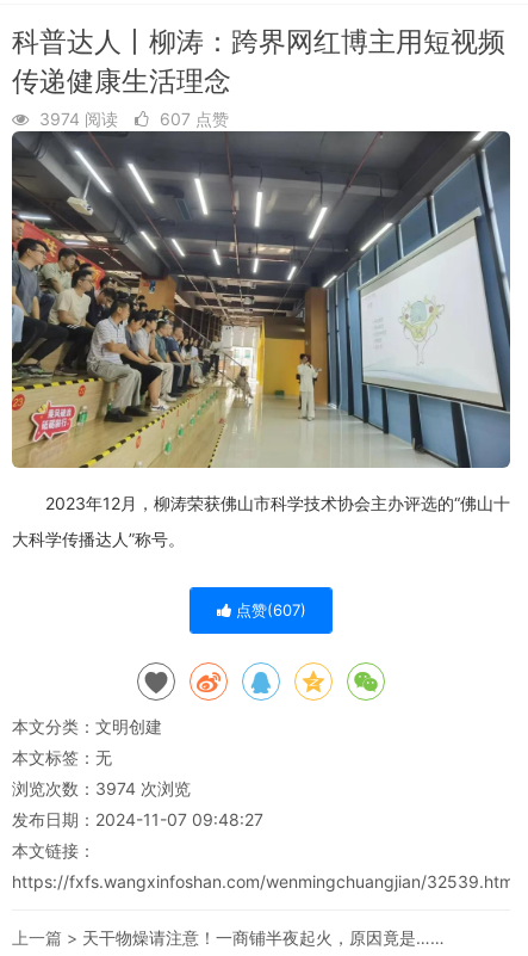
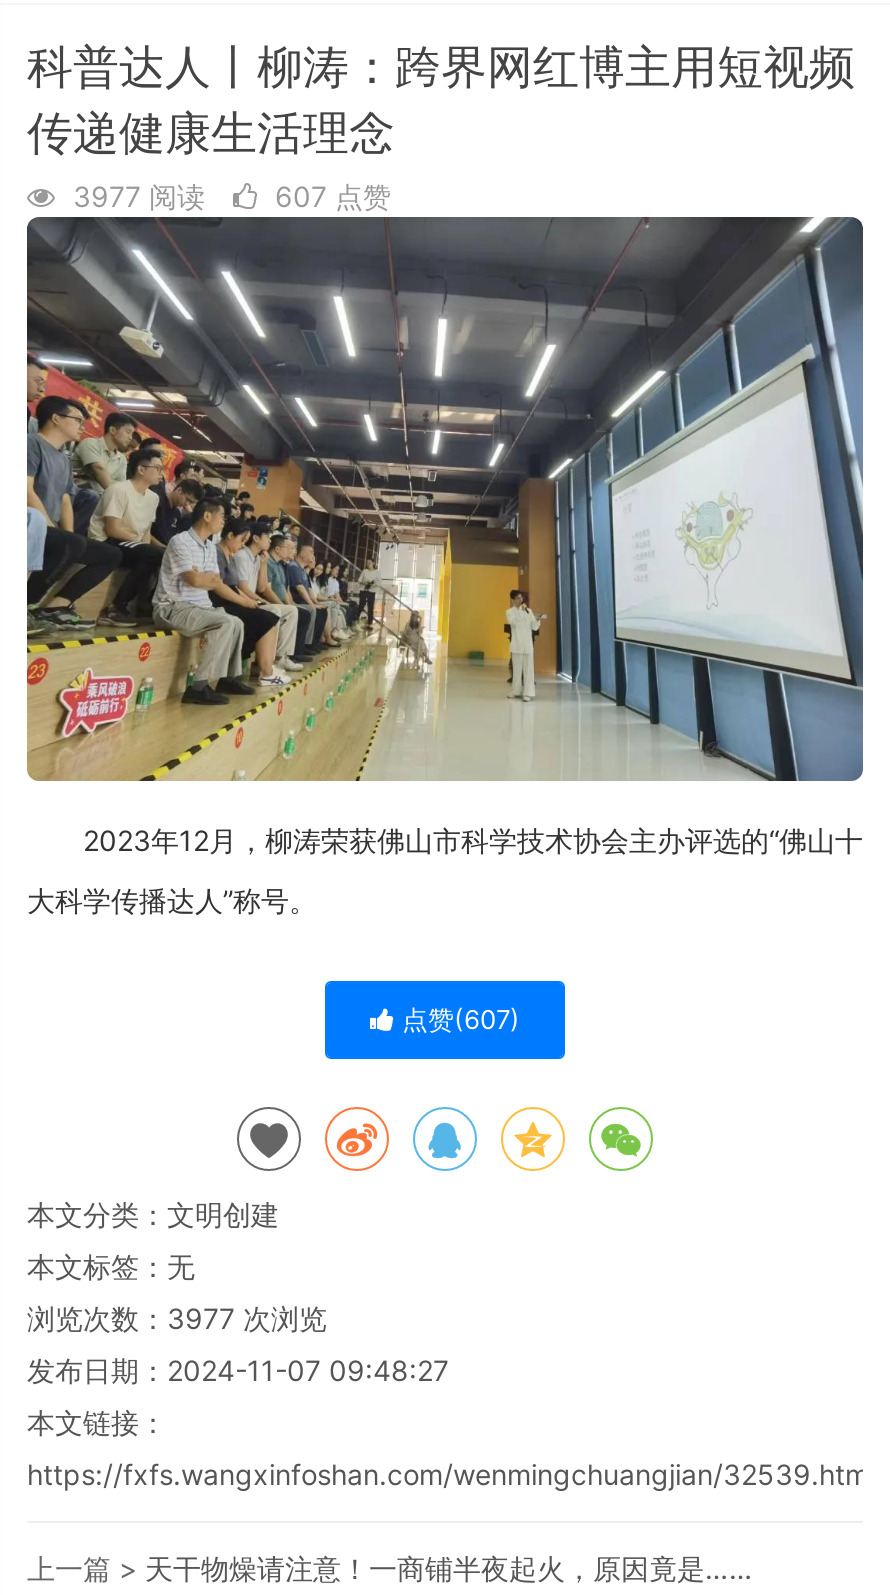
- 3974 阅读 607 点赞
+ 3977 阅读 607 点赞

- 浏览次数：3974次浏览
+ 浏览次数：3977次浏览
